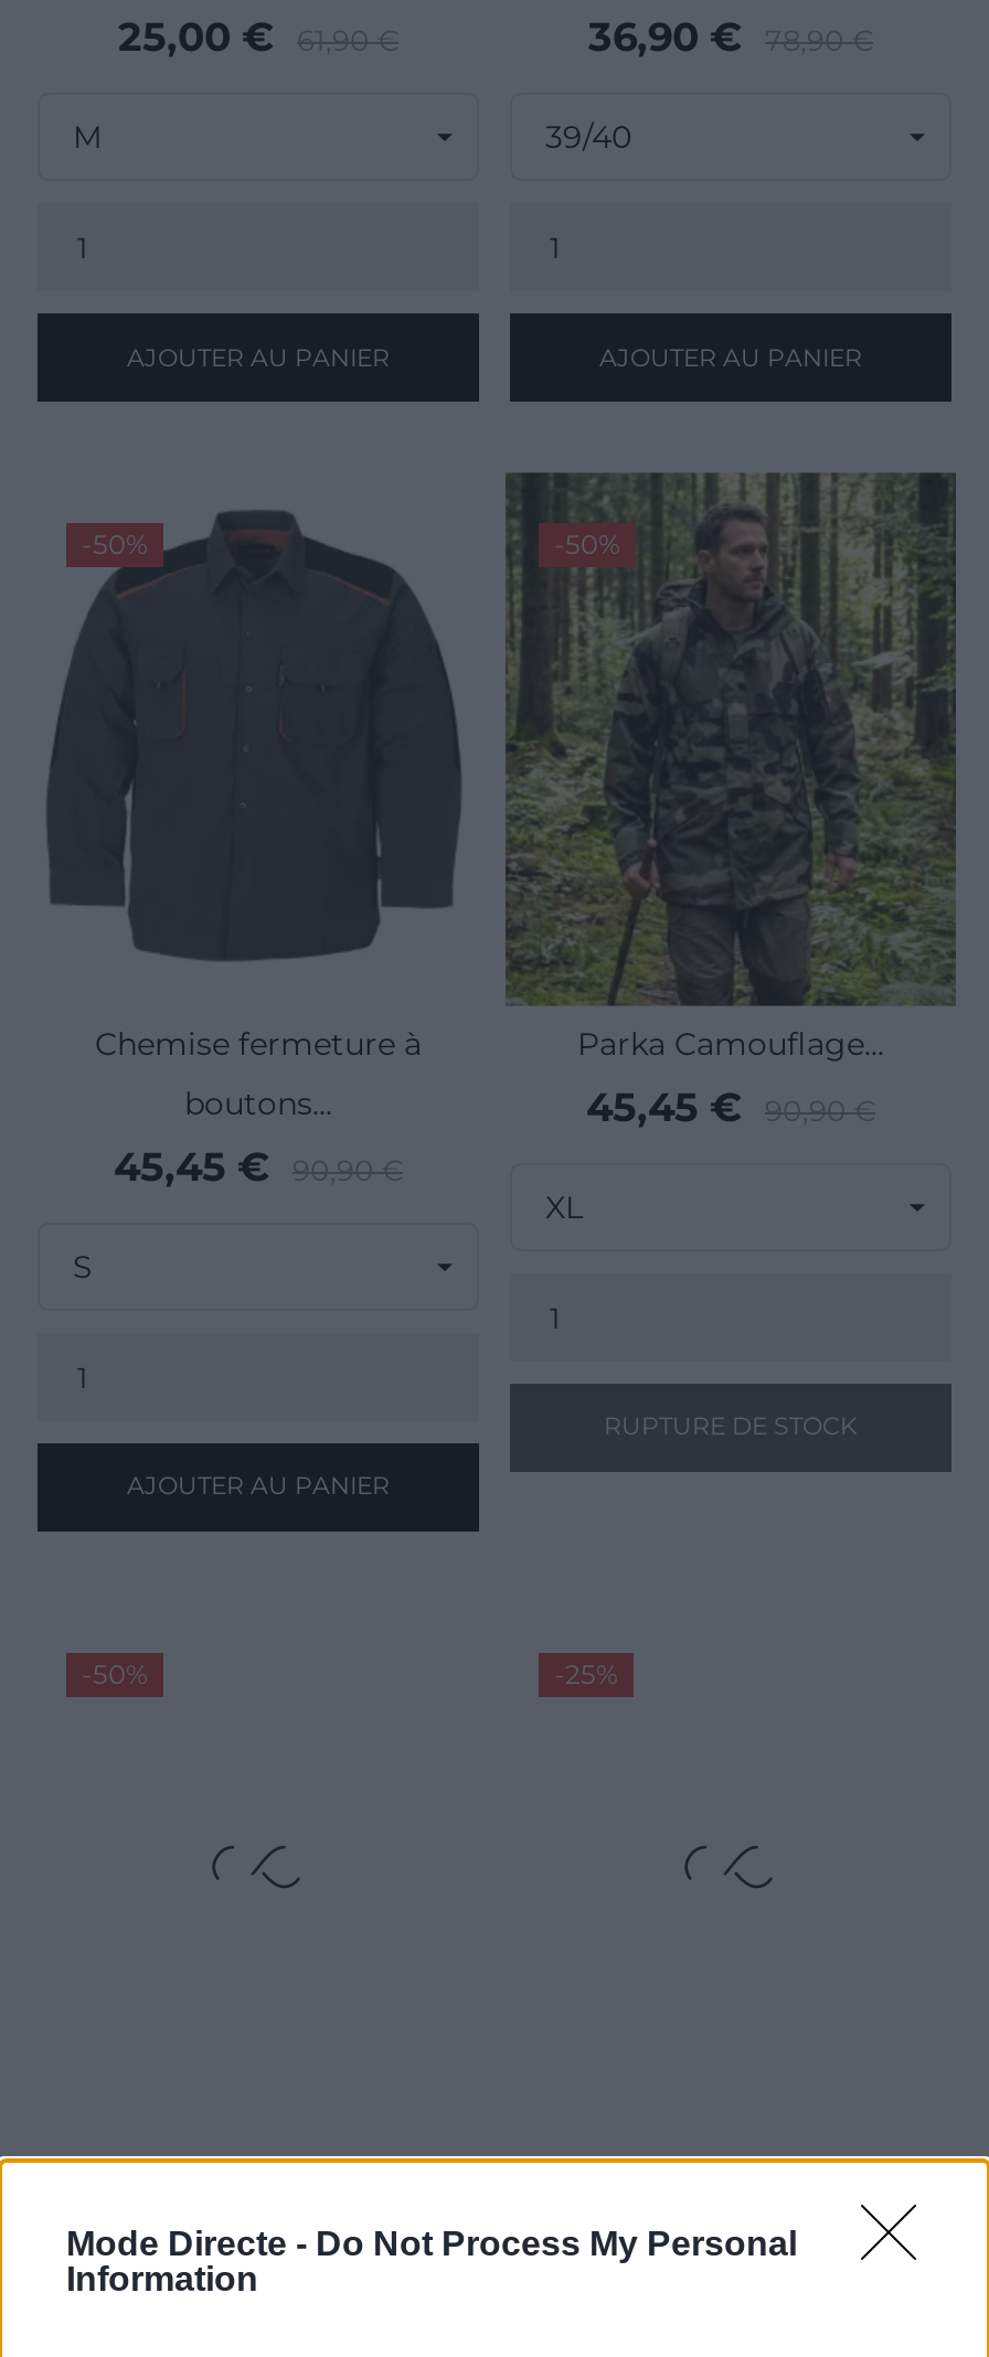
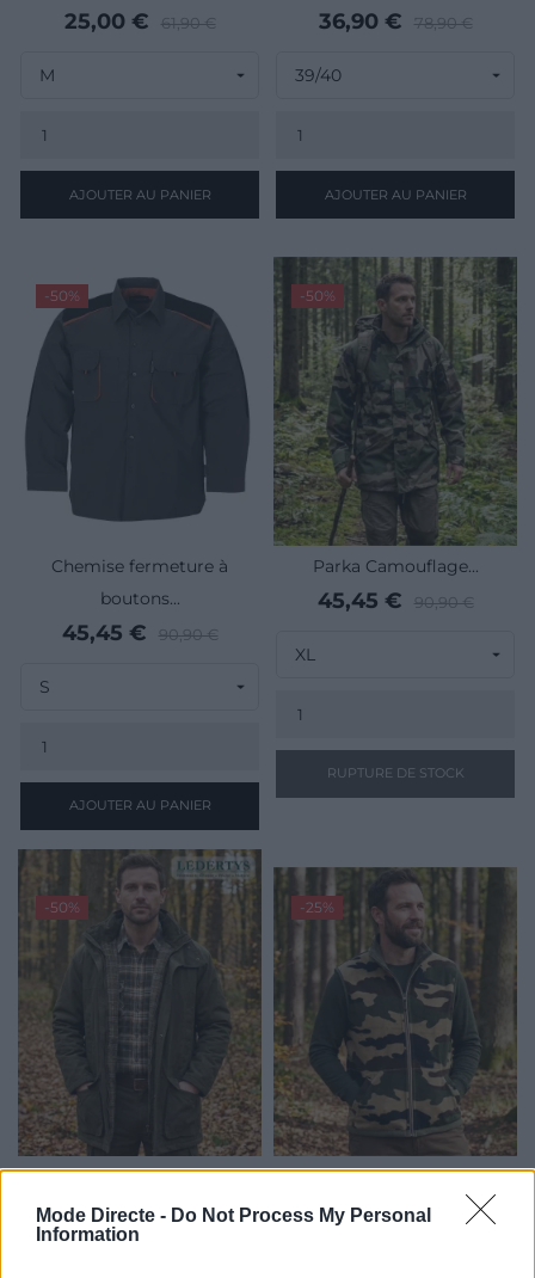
+ [image]

+ [image]
